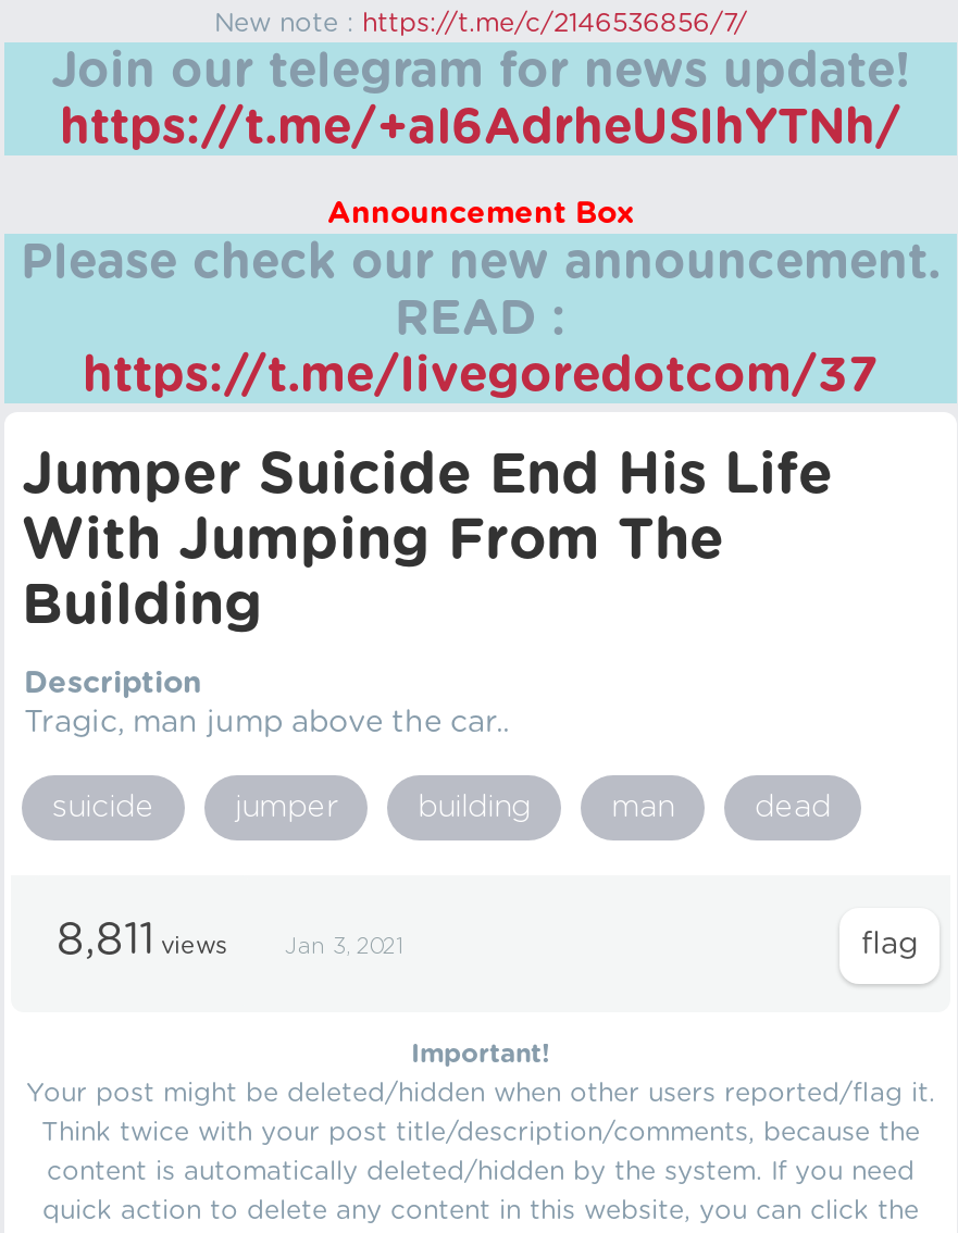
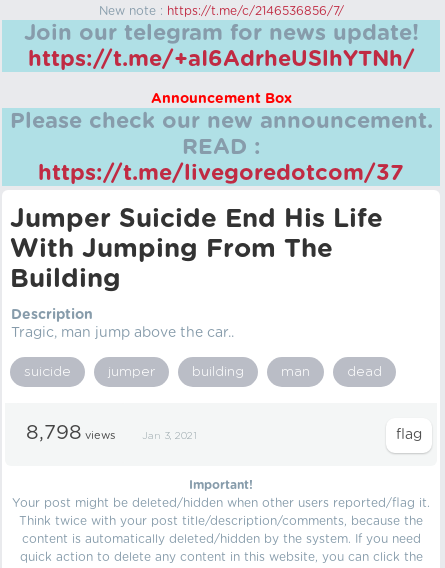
- 8,811 views
+ 8,798 views
